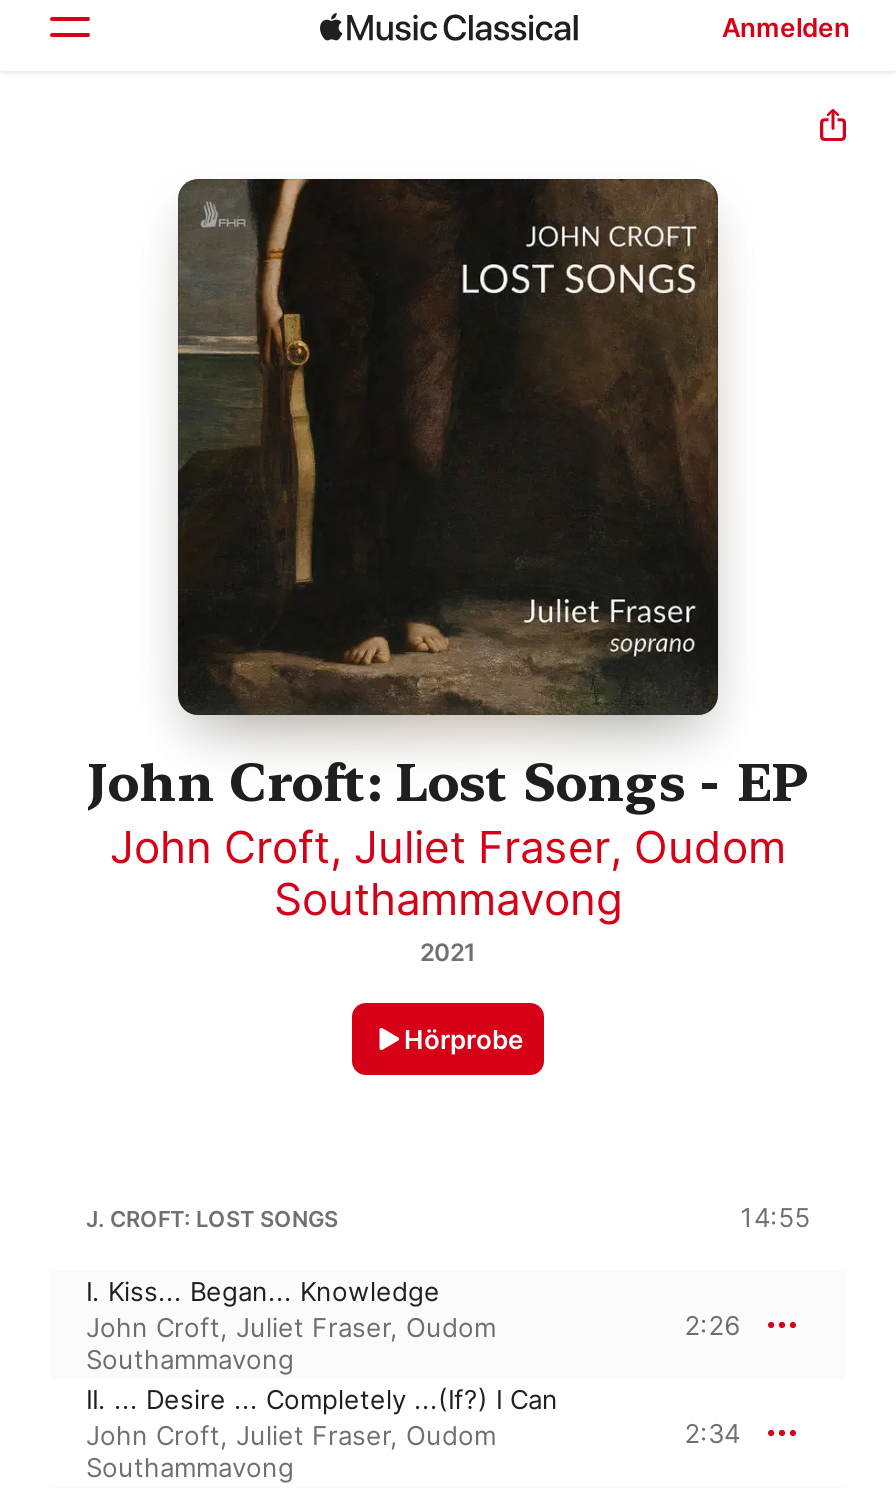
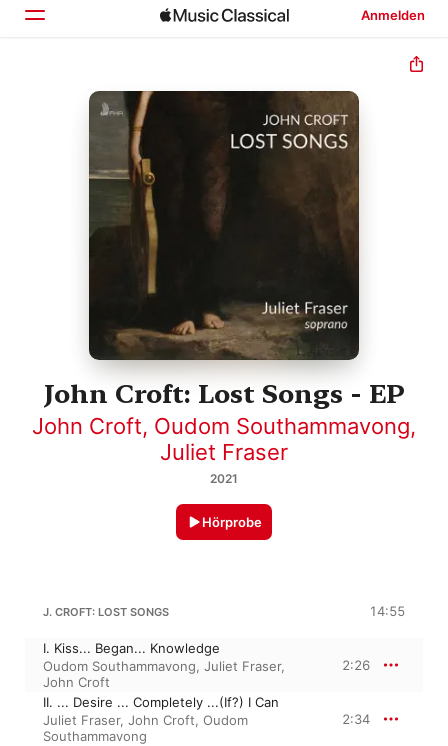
- John Croft, Juliet Fraser, Oudom
- Southammavong
+ John Croft, Oudom Southammavong,
+ Juliet Fraser

- John Croft, Juliet Fraser, Oudom
- Southammavong
+ Oudom Southammavong, Juliet Fraser,
+ John Croft

- John Croft, Juliet Fraser, Oudom
+ Juliet Fraser, John Croft, Oudom
